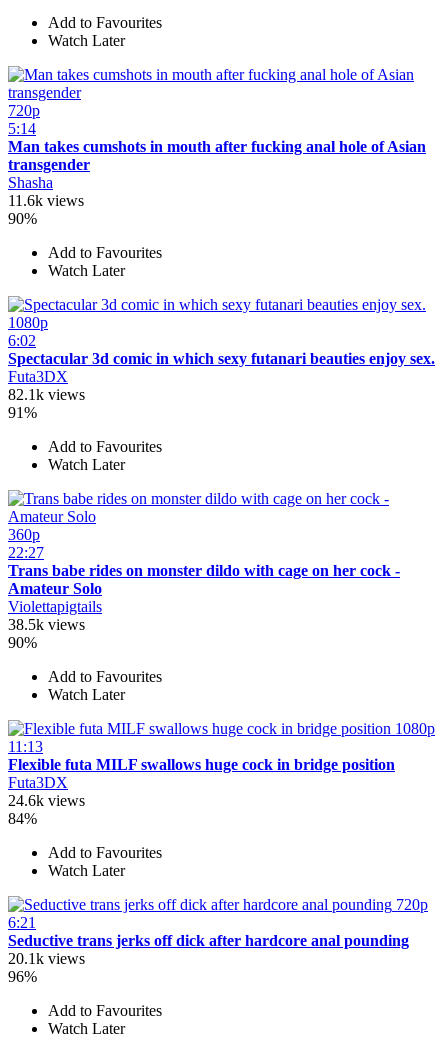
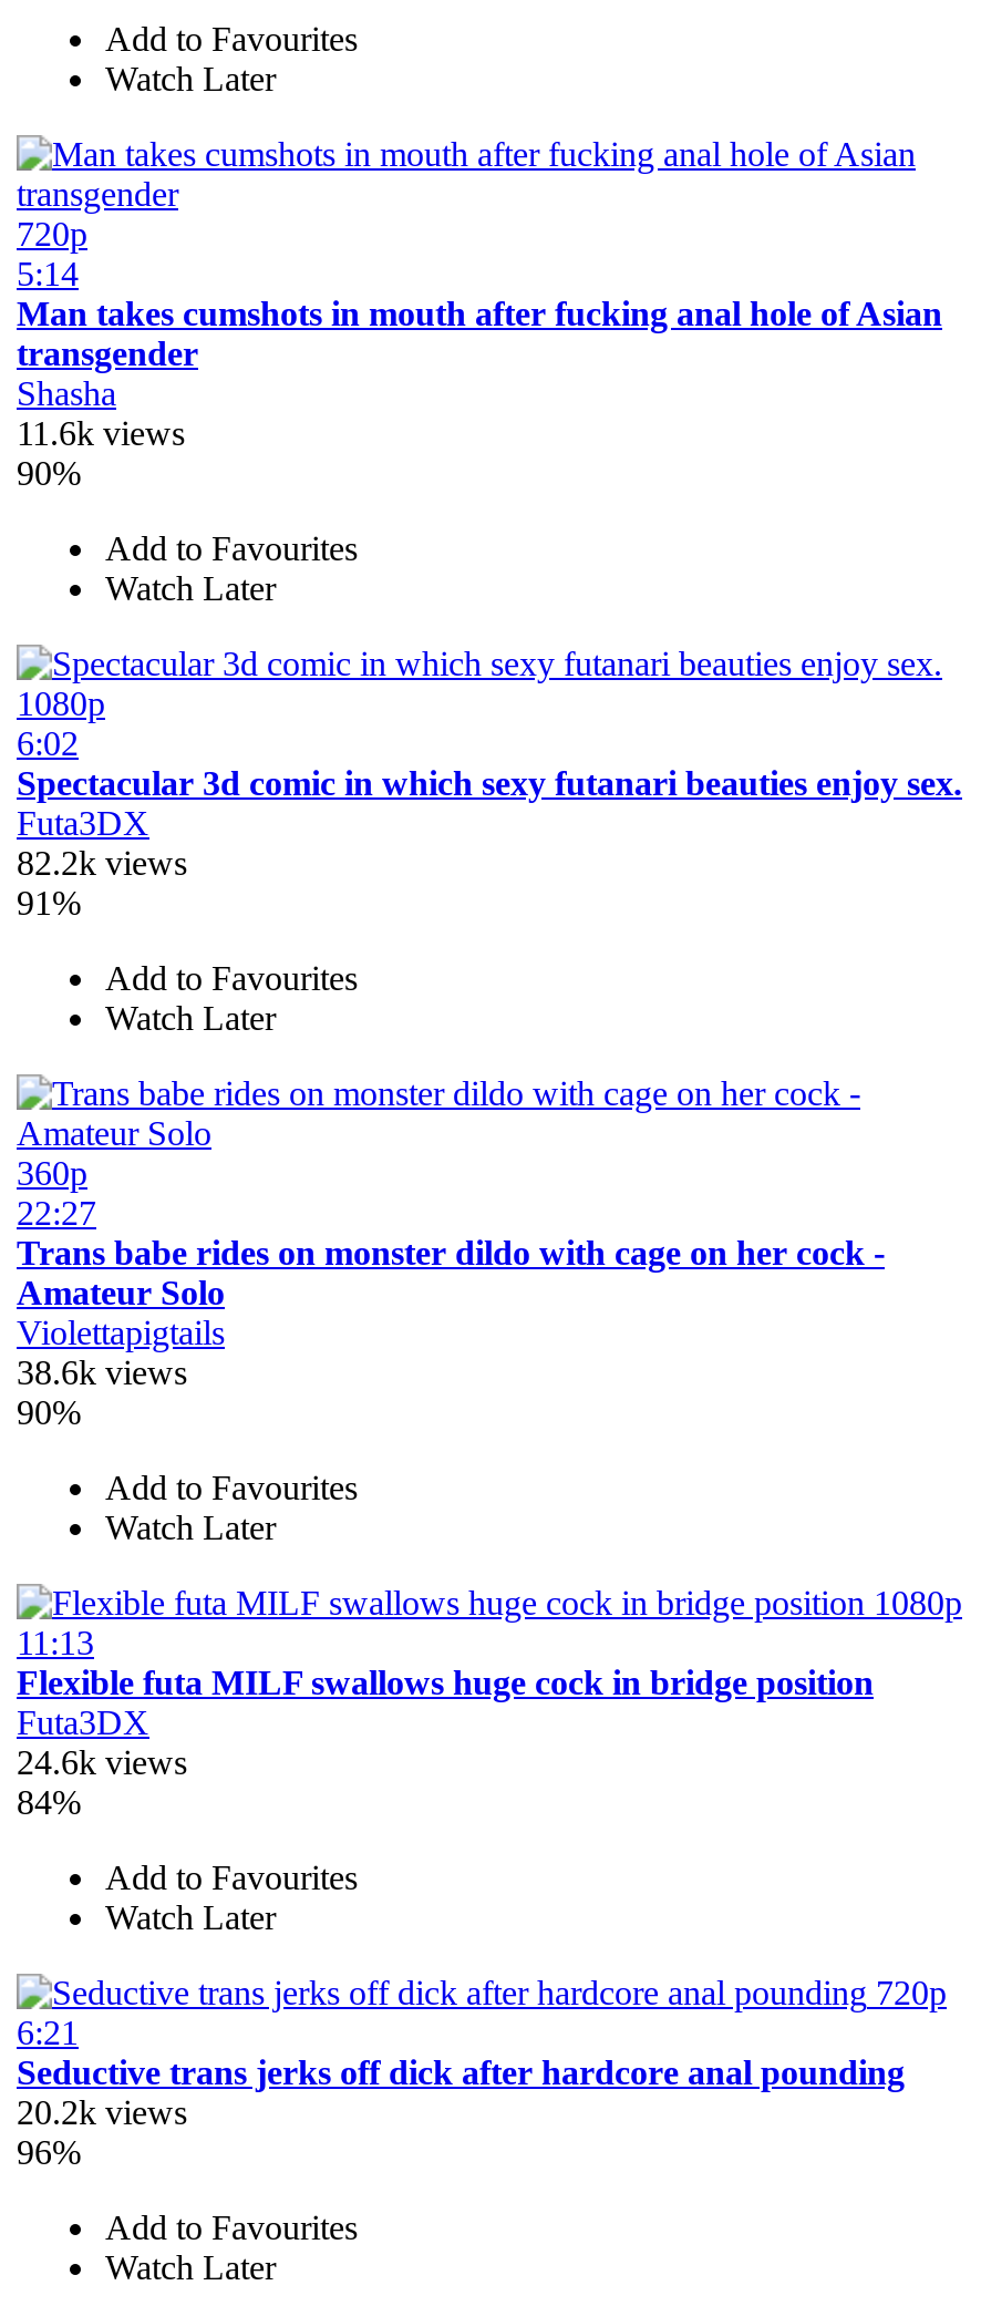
- 82.1k views
+ 82.2k views

- 38.5k views
+ 38.6k views

- 20.1k views
+ 20.2k views
